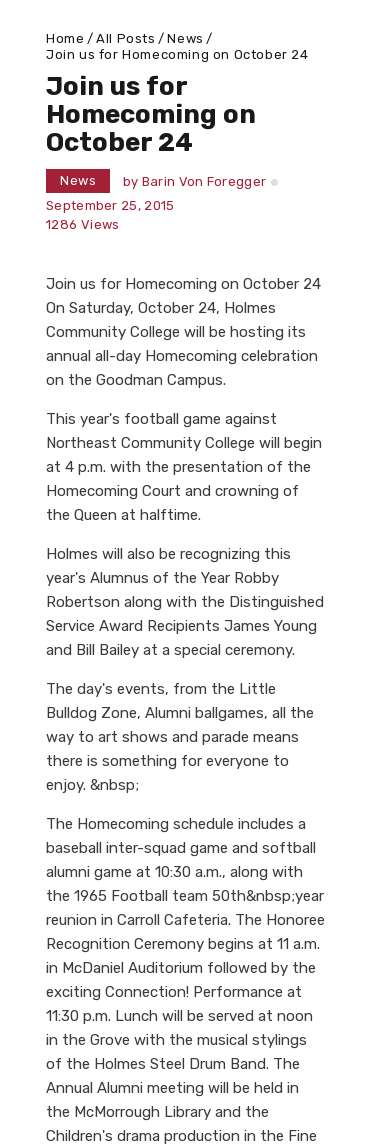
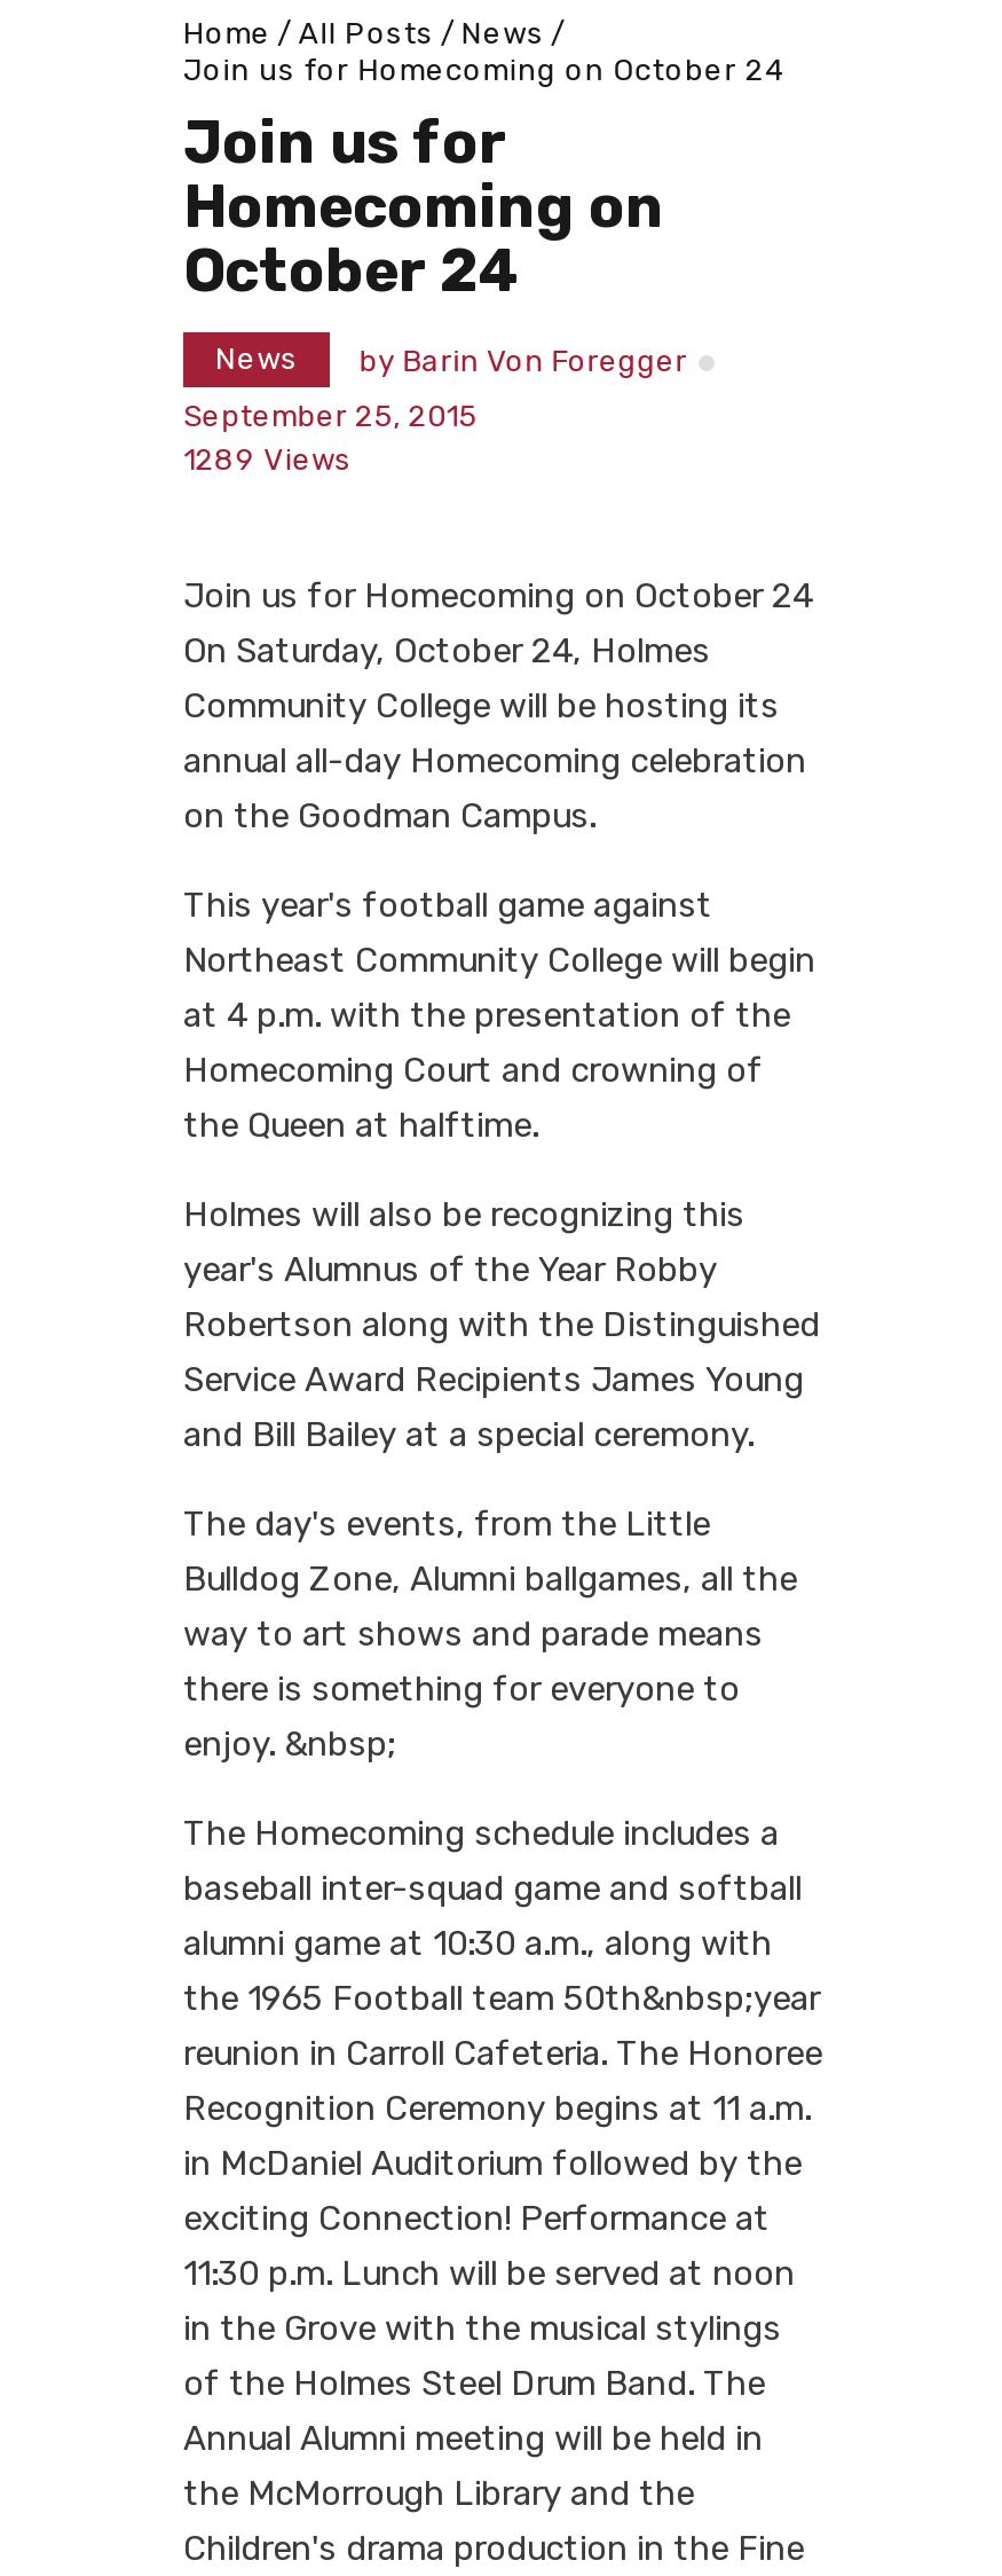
- 1286 Views
+ 1289 Views
